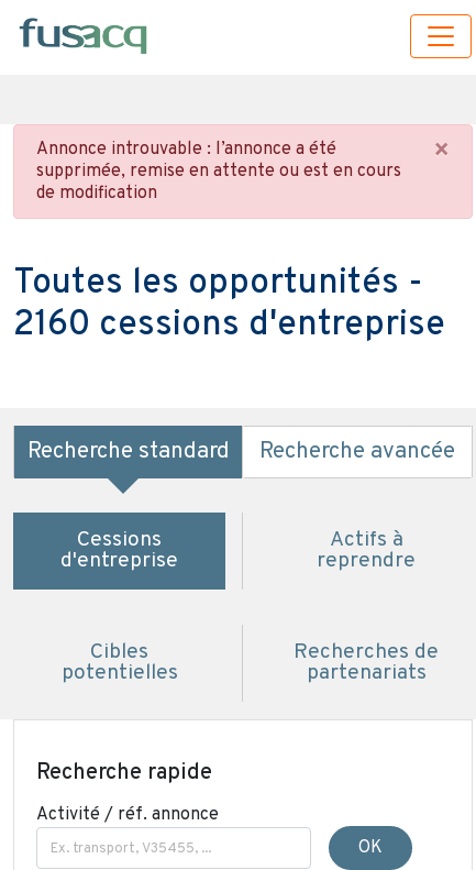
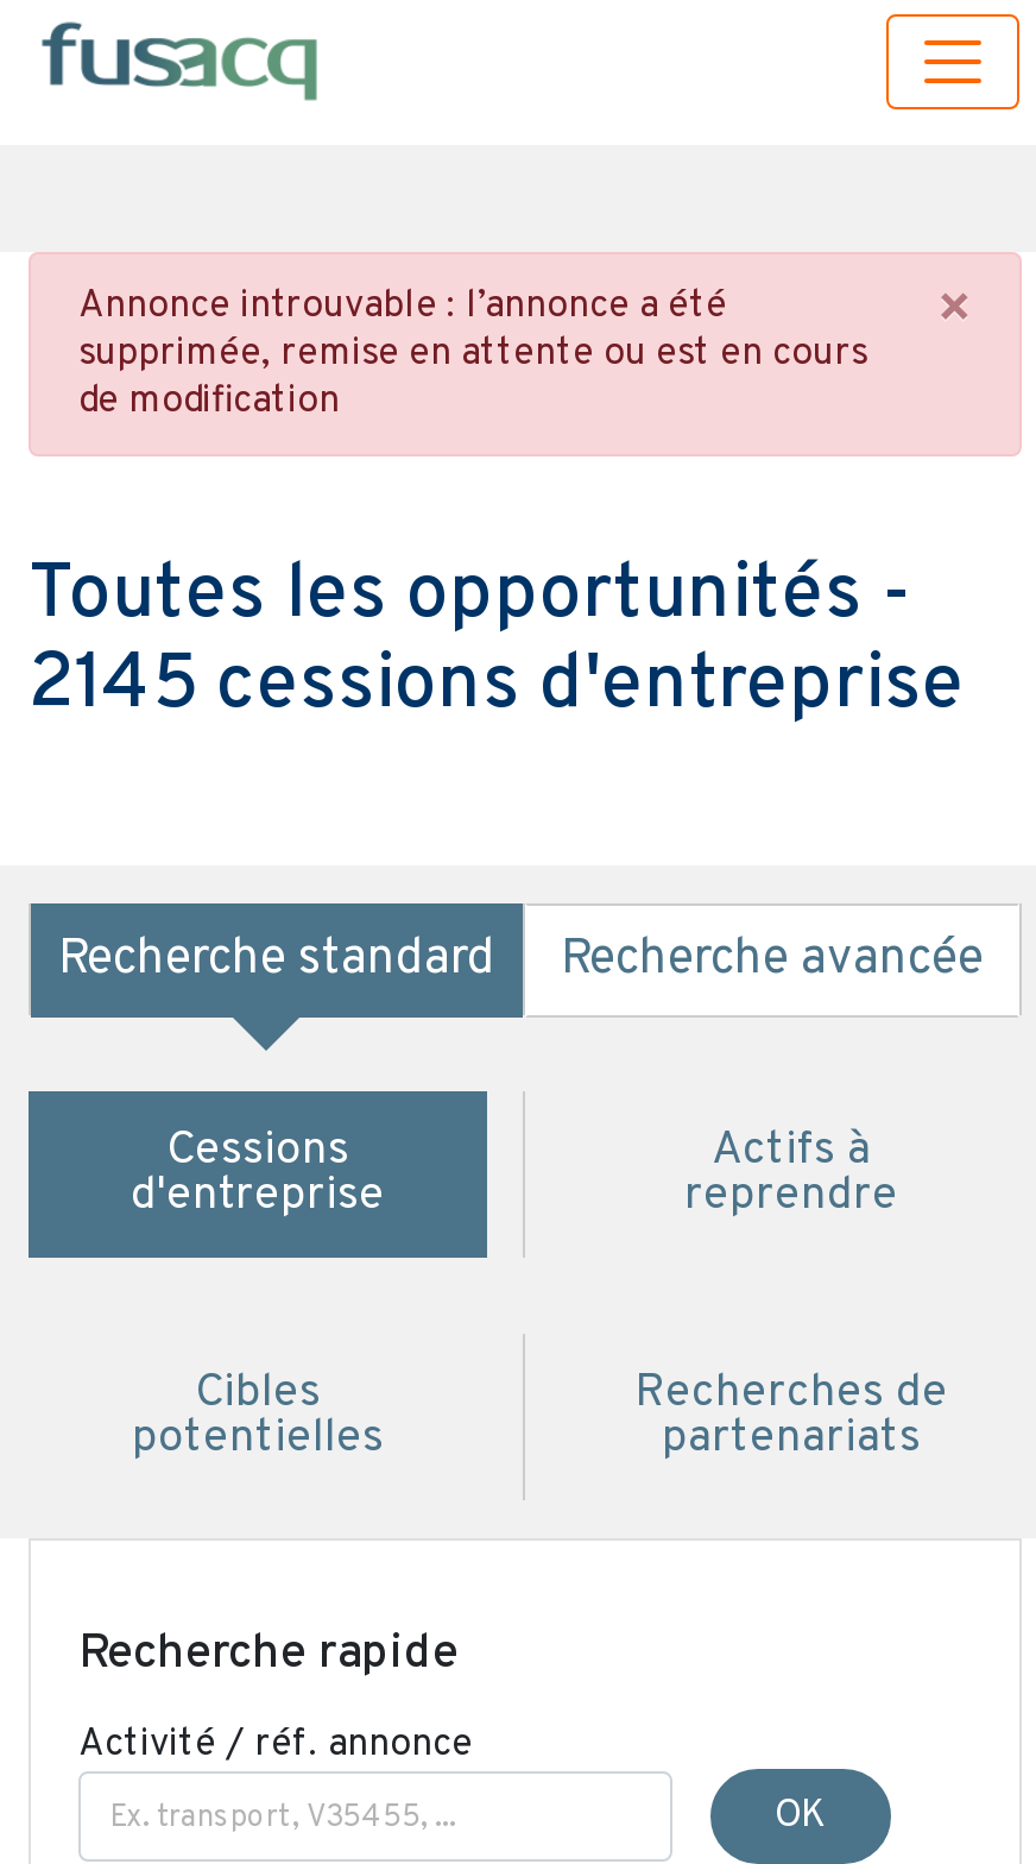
- 2160 cessions d'entreprise
+ 2145 cessions d'entreprise
